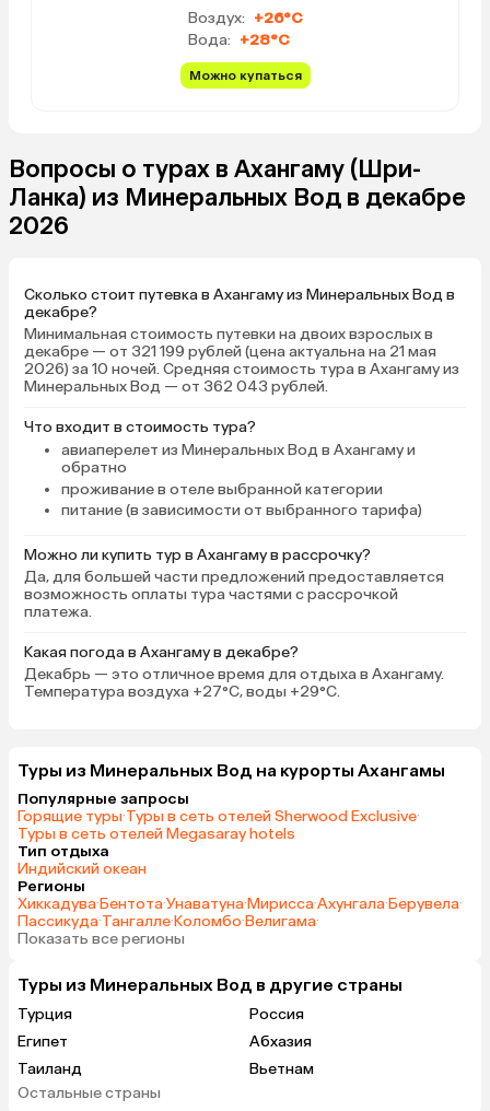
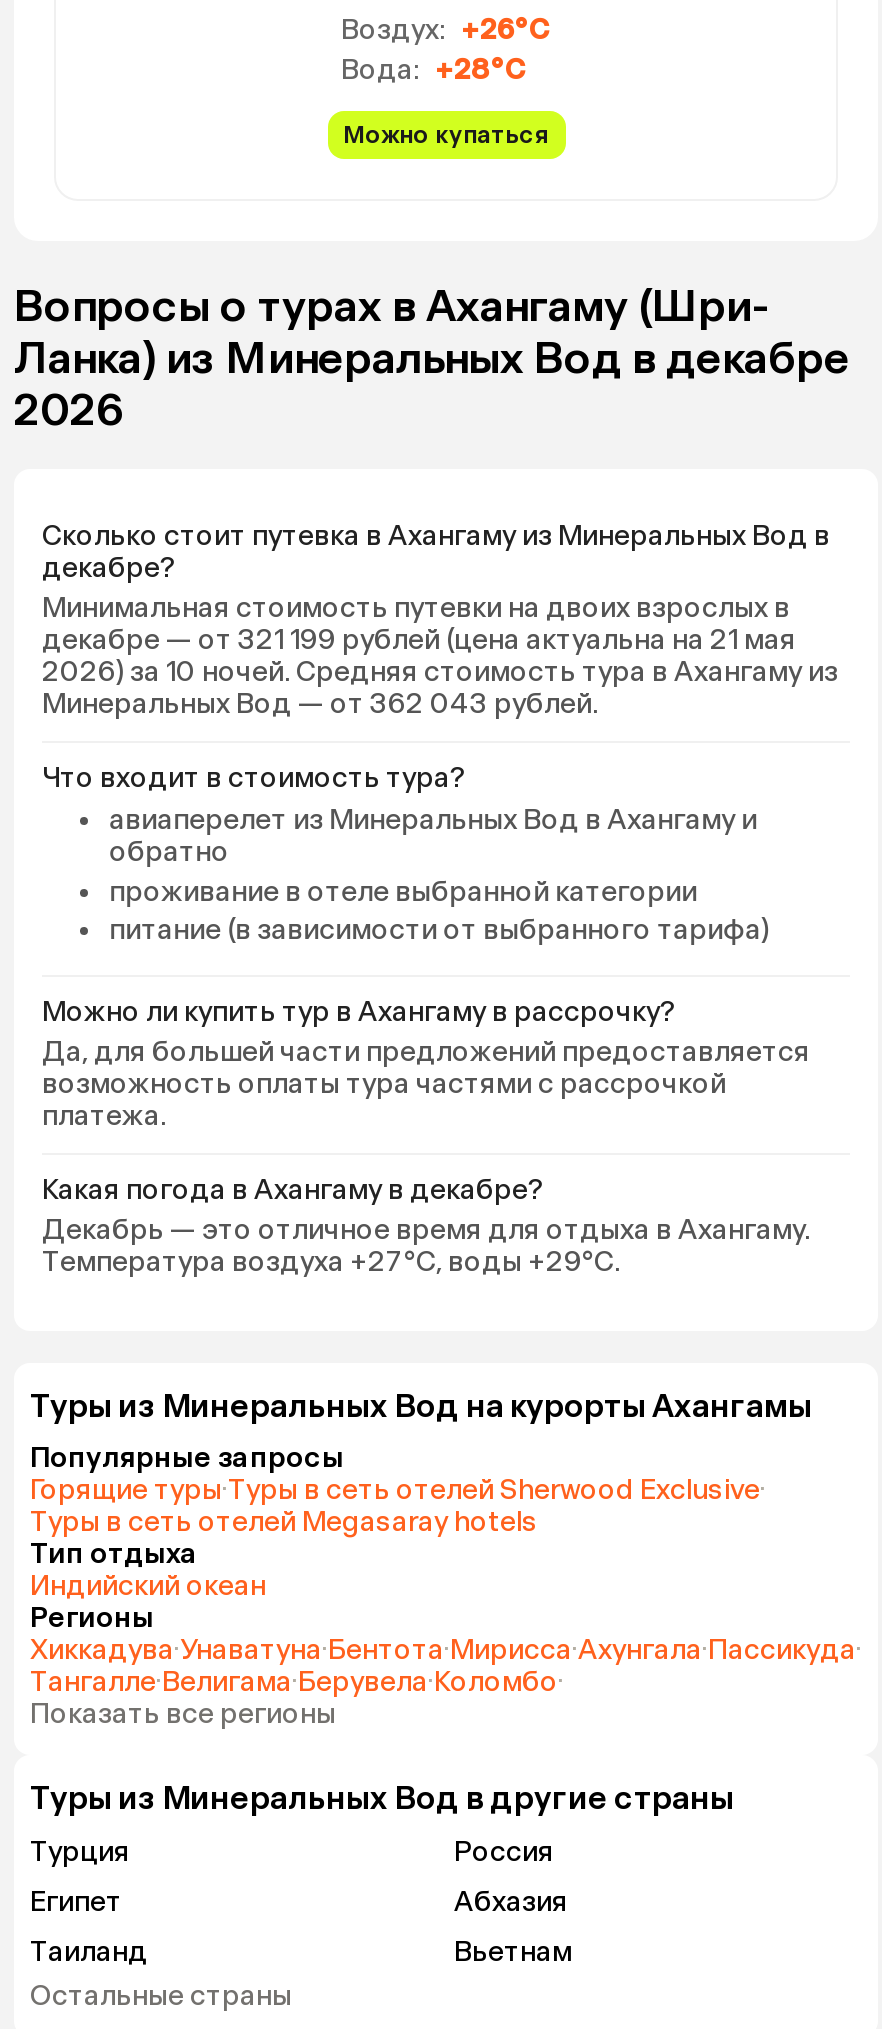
- Хиккадува·Бентота·Унаватуна·Мирисса·Ахунгала·Берувела·
- Пассикуда·Тангалле·Коломбо·Велигама·
+ Хиккадува·Унаватуна·Бентота·Мирисса·Ахунгала·Пассикуда·
+ Тангалле·Велигама·Берувела·Коломбо·
